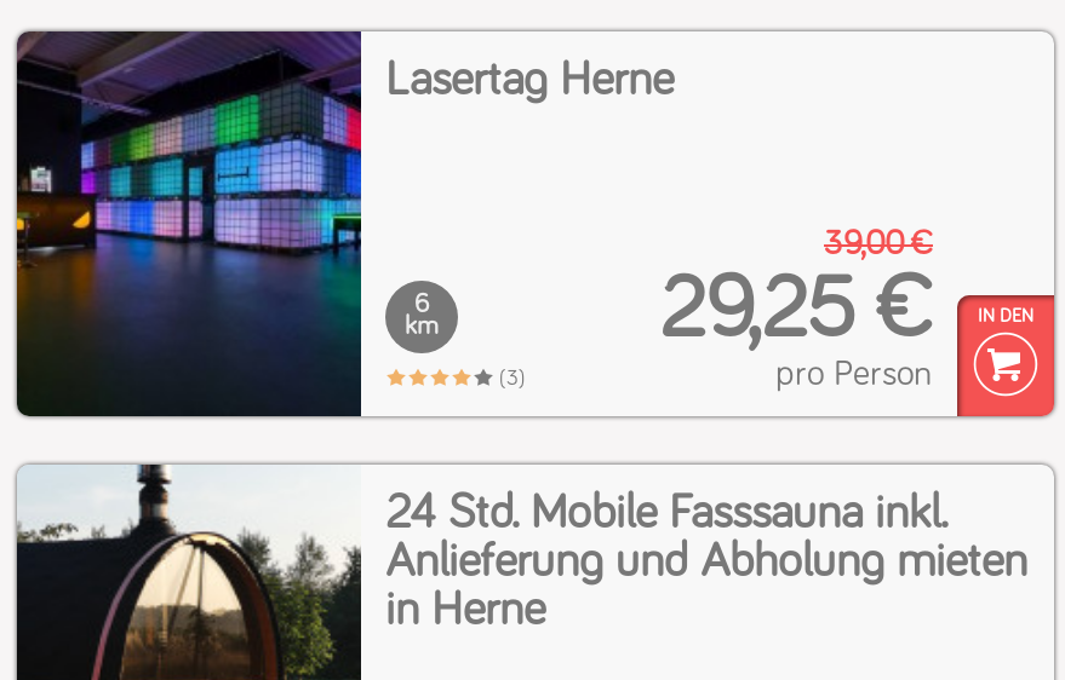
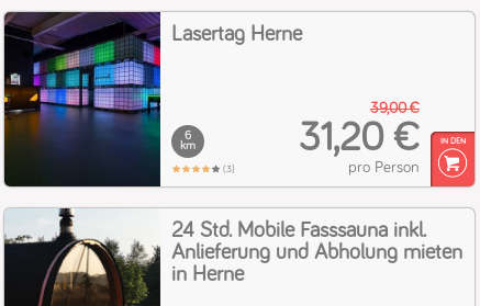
- 29,25 €
+ 31,20 €
